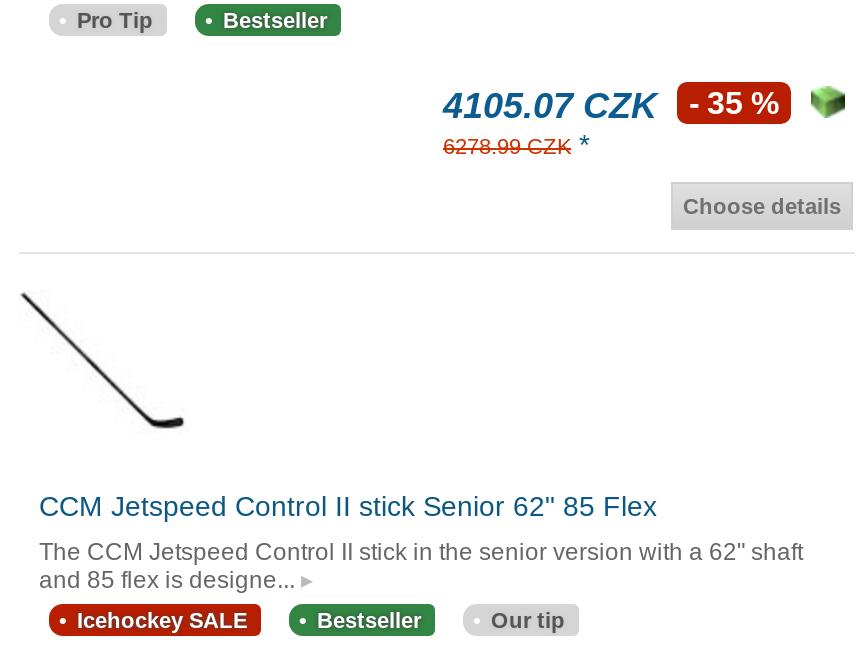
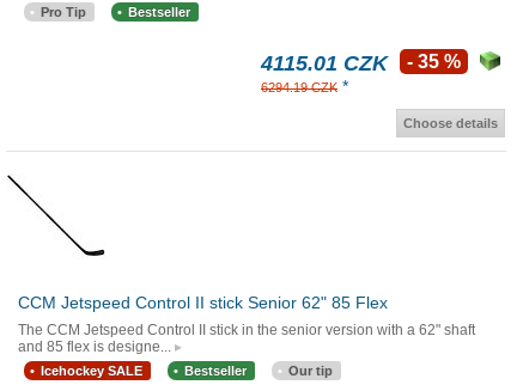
- 4105.07 CZK - 35 %
+ 4115.01 CZK - 35 %

- 6278.99 CZK *
+ 6294.19 CZK *
